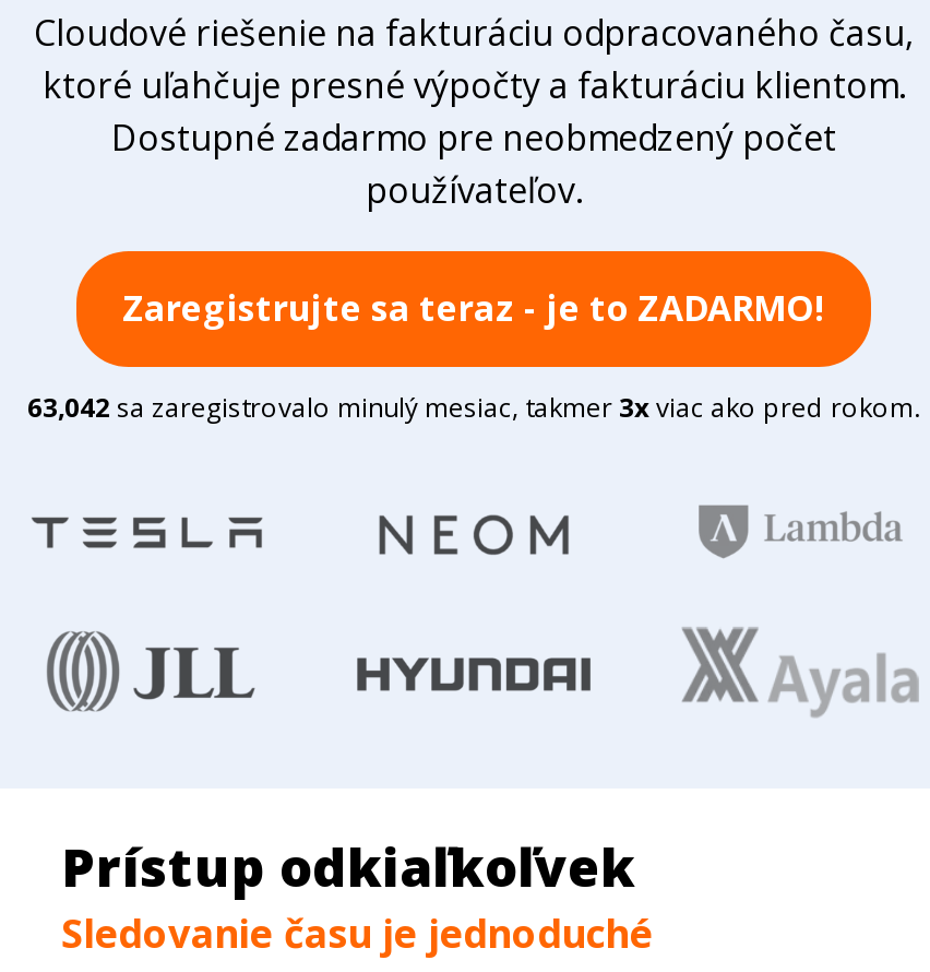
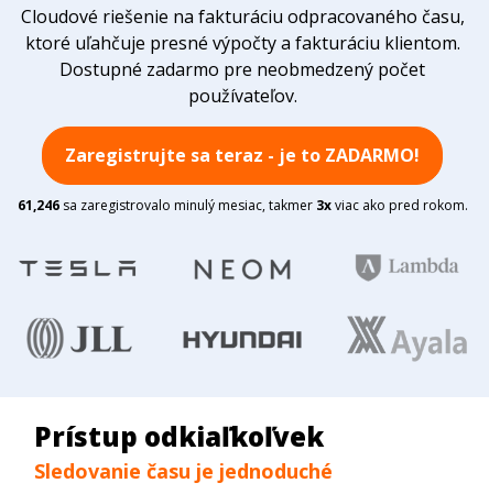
- 63,042 sa zaregistrovalo minulý mesiac, takmer 3x viac ako pred rokom.
+ 61,246 sa zaregistrovalo minulý mesiac, takmer 3x viac ako pred rokom.
